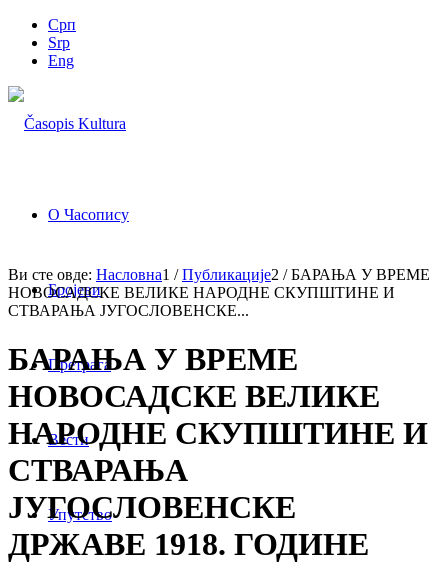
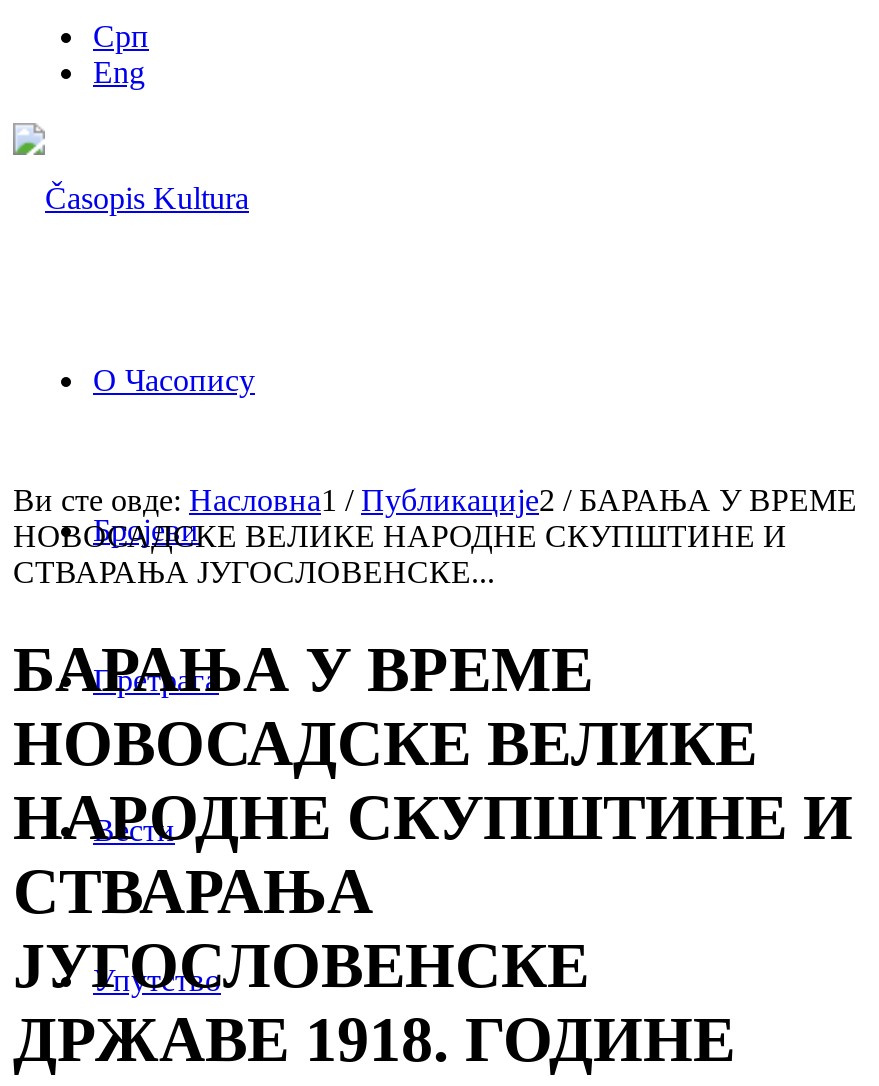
- Srp
